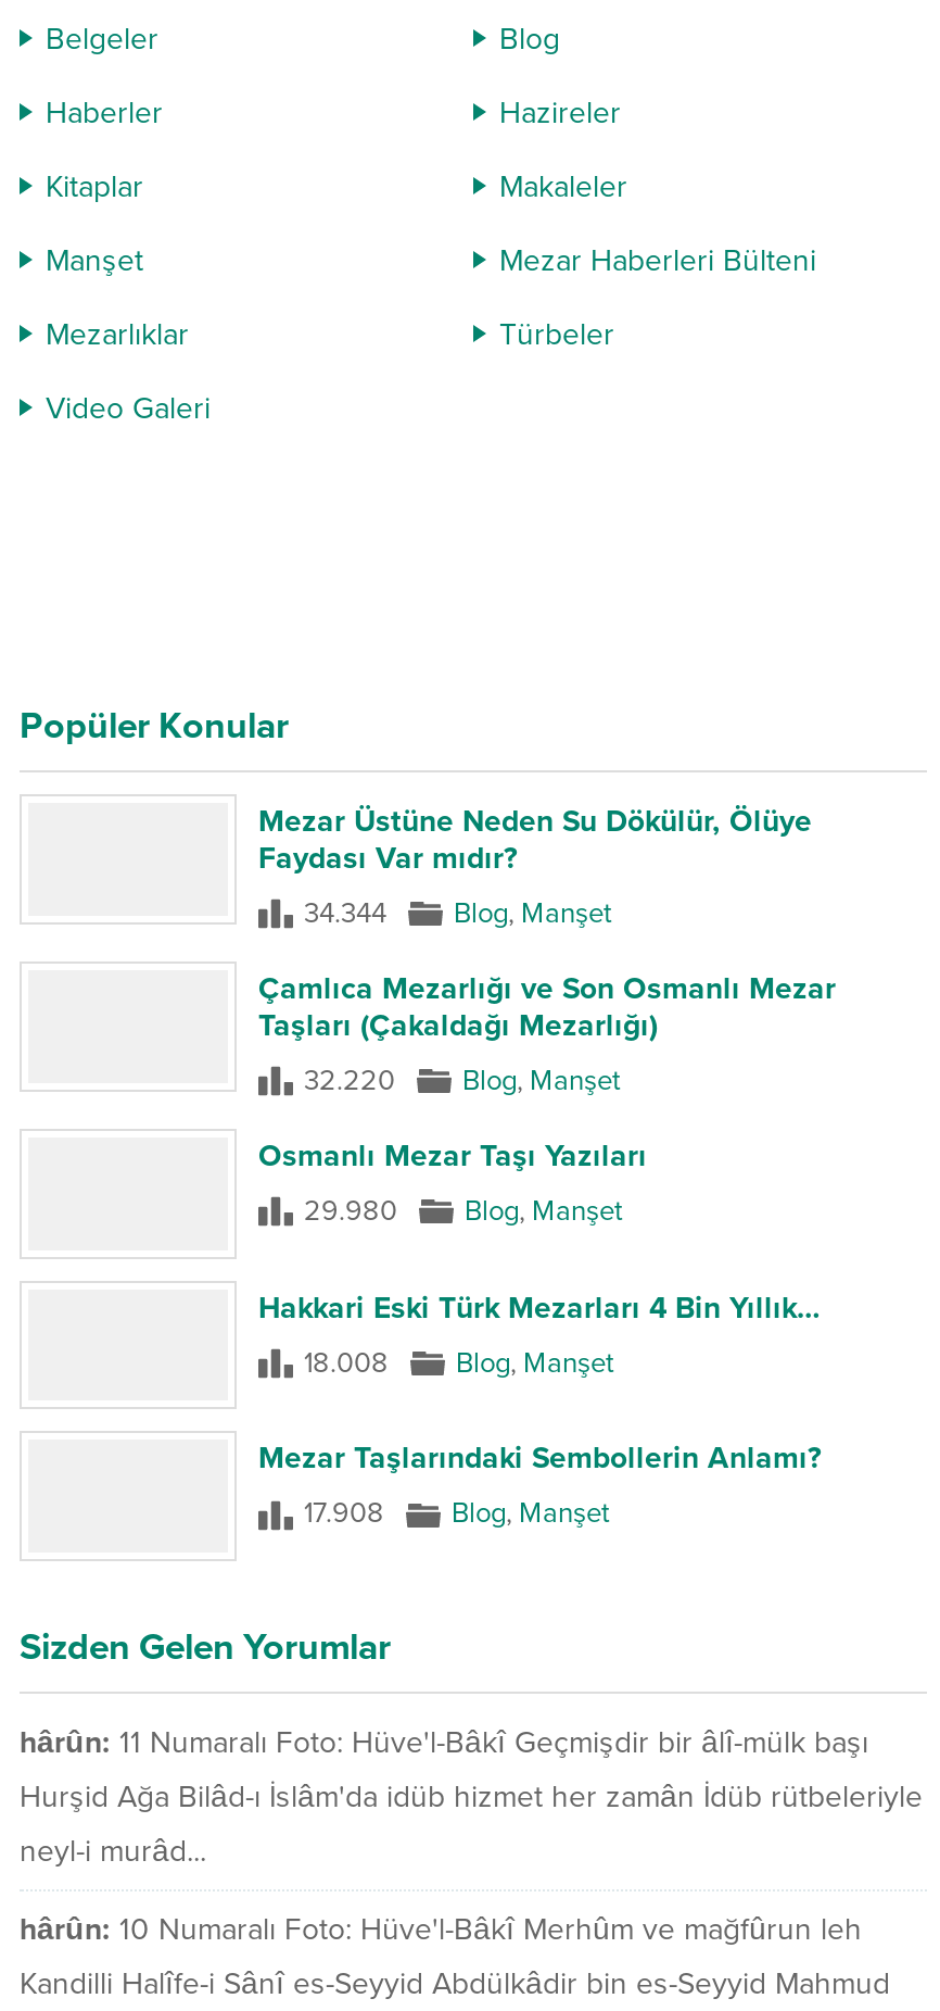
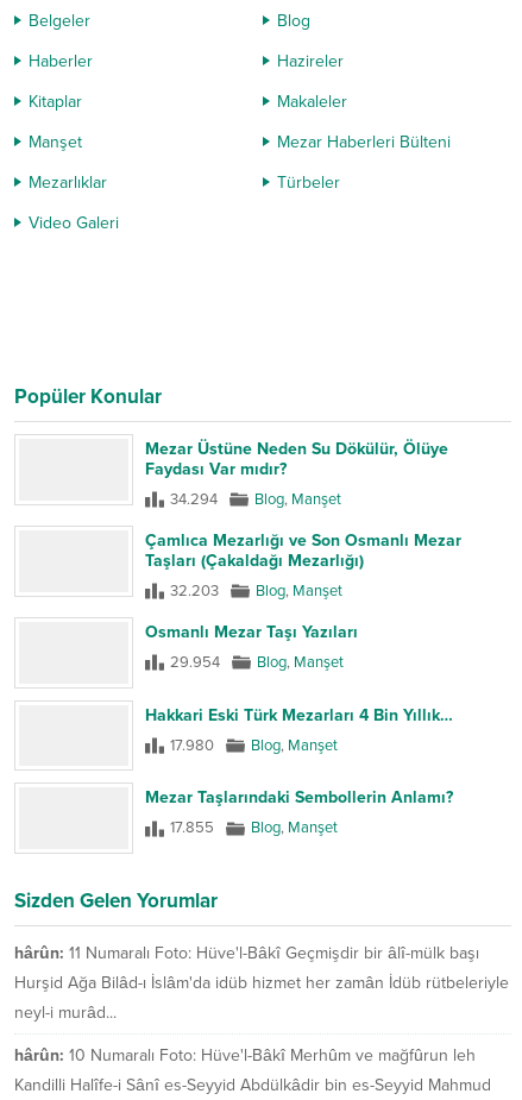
- 34.344 Blog, Manşet
+ 34.294 Blog, Manşet

- 32.220 Blog, Manşet
+ 32.203 Blog, Manşet

- 29.980 Blog, Manşet
+ 29.954 Blog, Manşet

- 18.008 Blog, Manşet
+ 17.980 Blog, Manşet

- 17.908 Blog, Manşet
+ 17.855 Blog, Manşet
